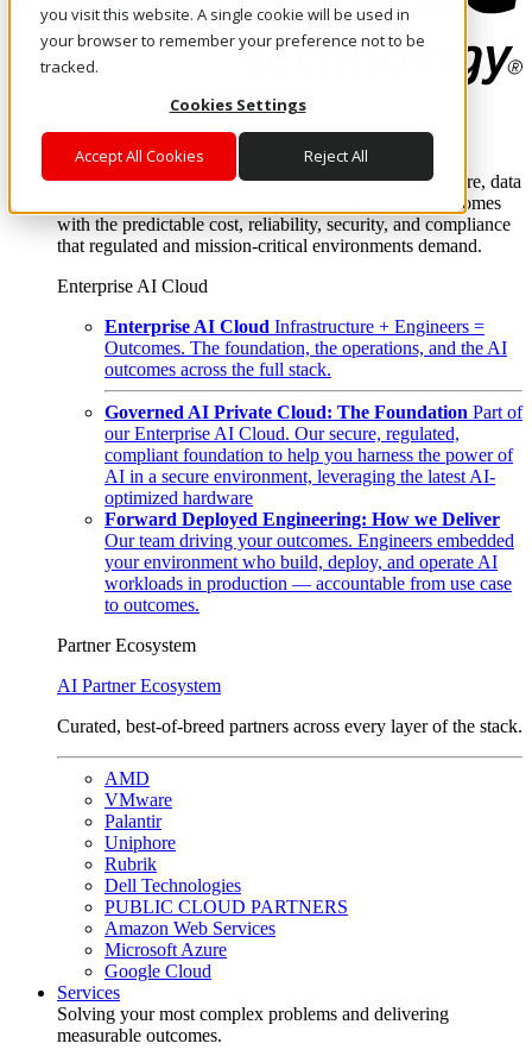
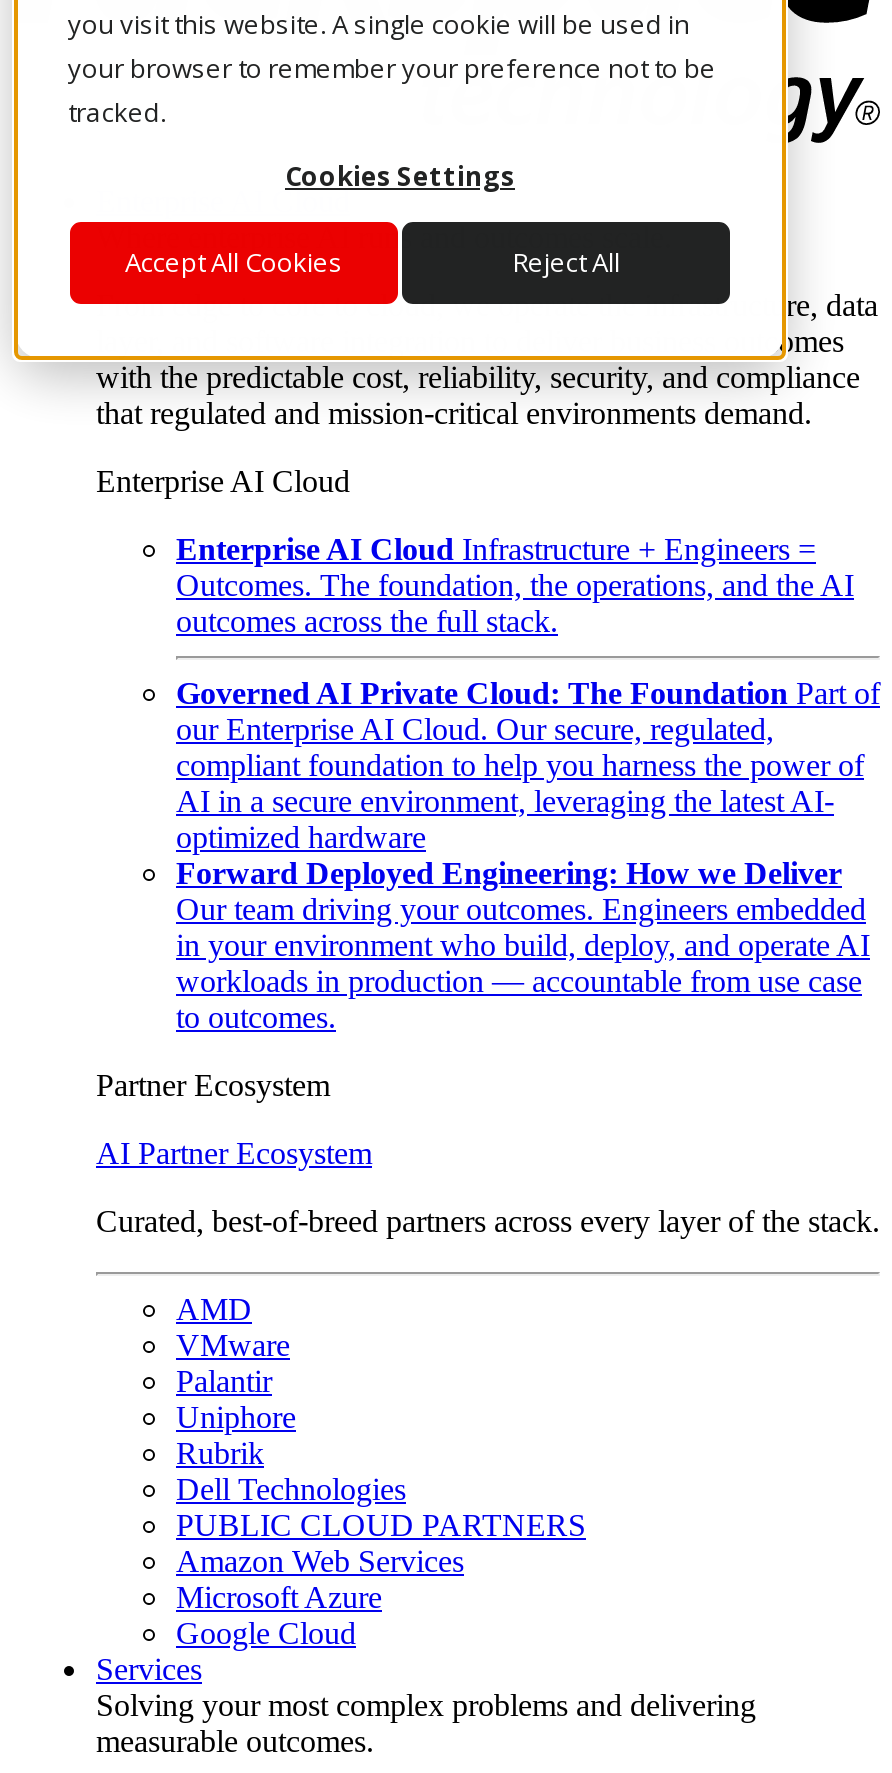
- your environment who build, deploy, and operate AI
+ in your environment who build, deploy, and operate AI
